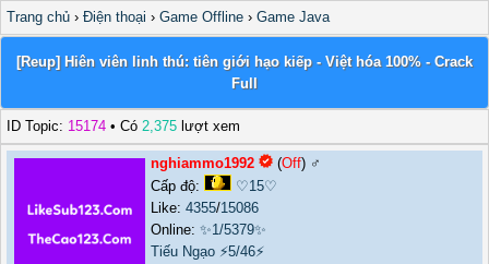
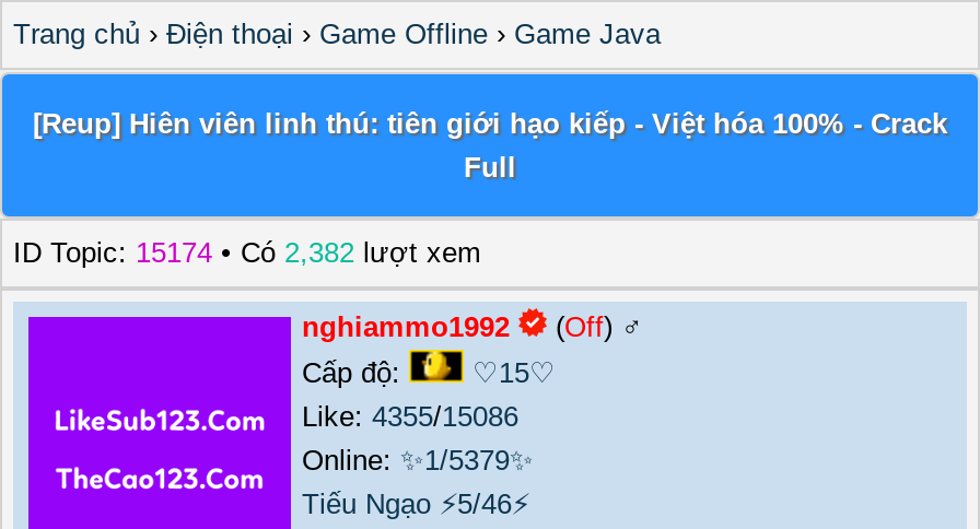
- ID Topic: 15174 • Có 2,375 lượt xem
+ ID Topic: 15174 • Có 2,382 lượt xem
